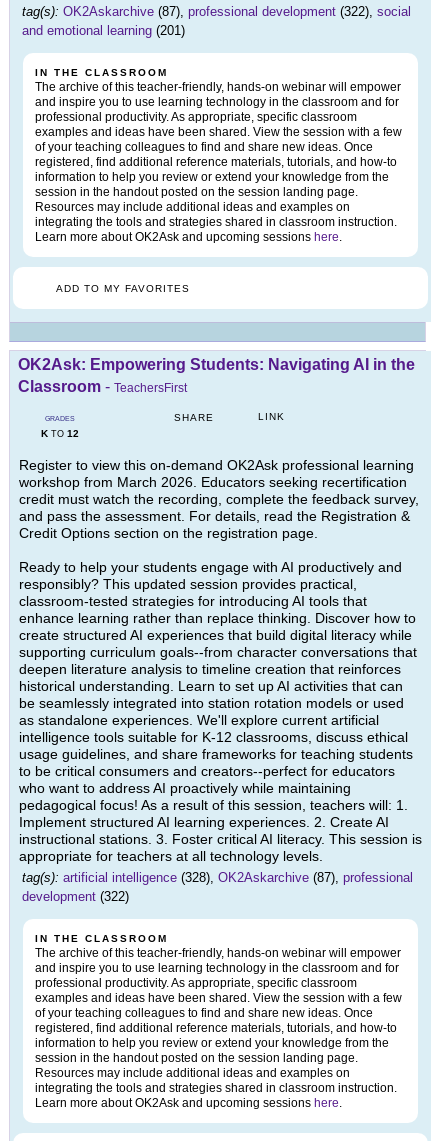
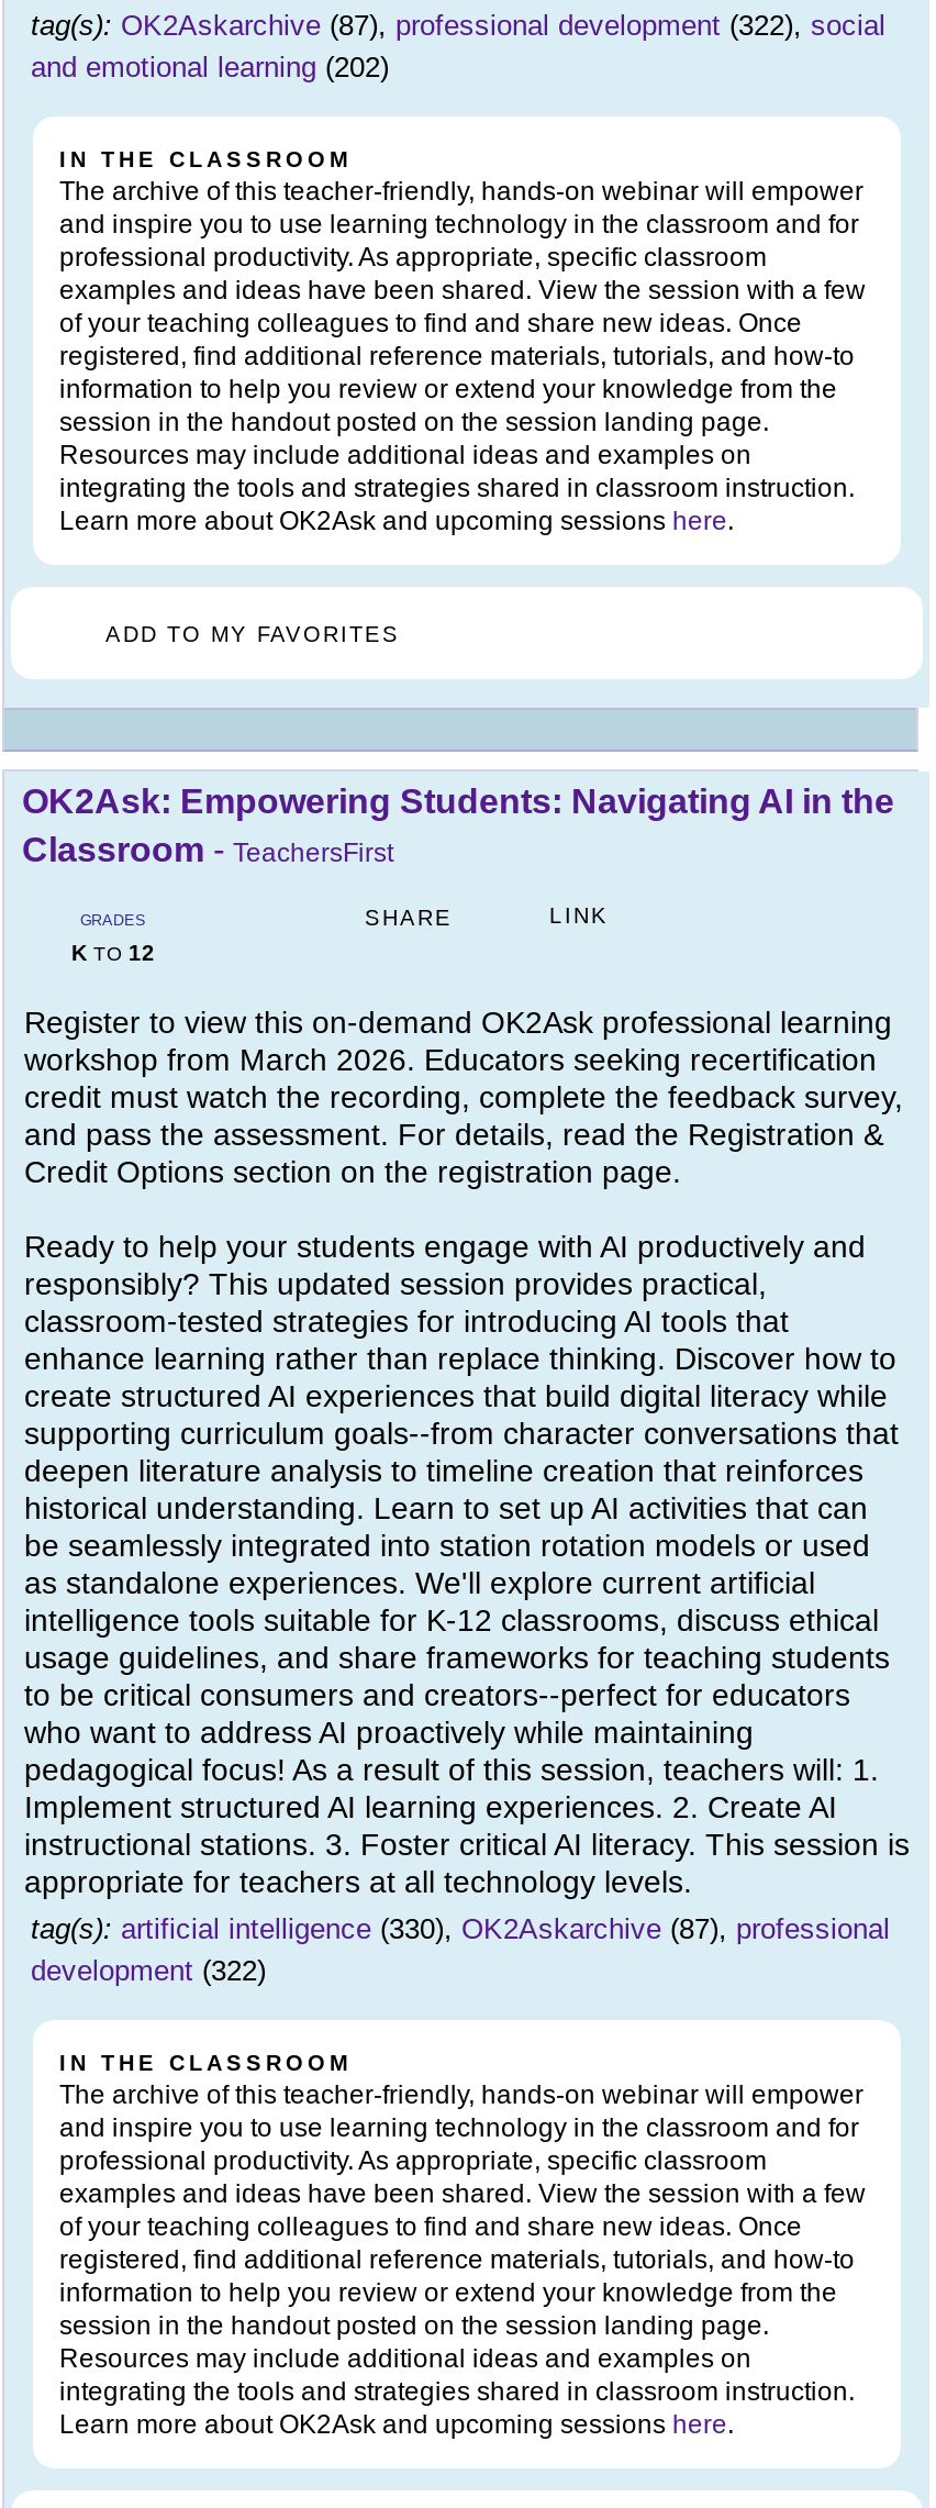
- and emotional learning (201)
+ and emotional learning (202)

- tag(s): artificial intelligence (328), OK2Askarchive (87), professional
+ tag(s): artificial intelligence (330), OK2Askarchive (87), professional
